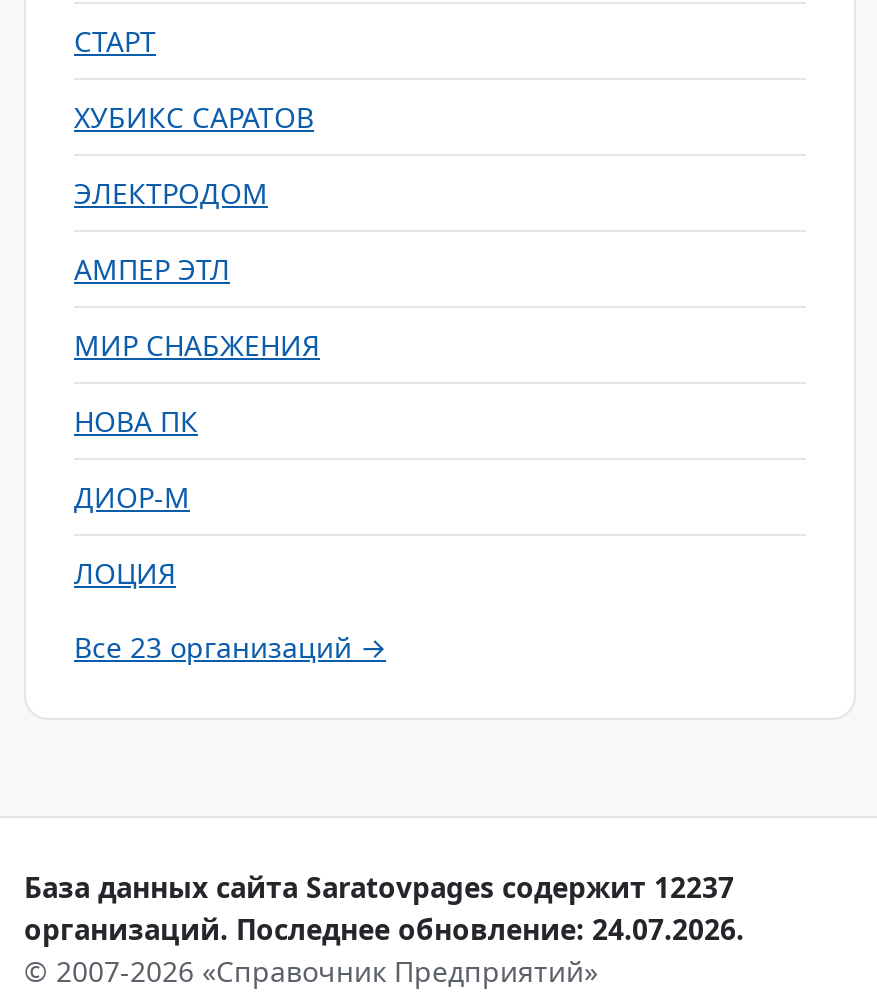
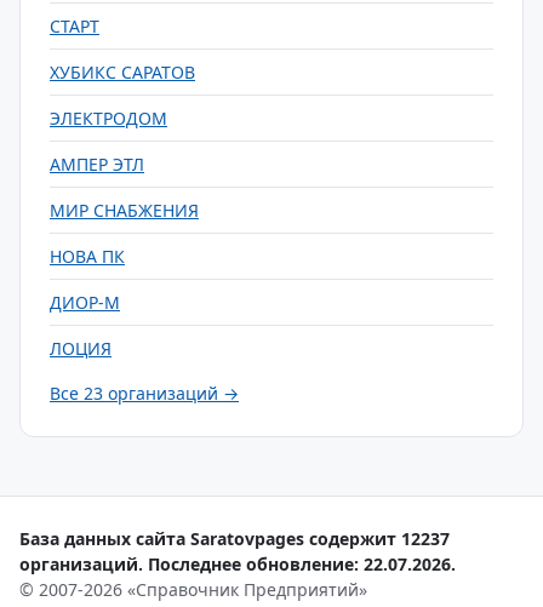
- организаций. Последнее обновление: 24.07.2026.
+ организаций. Последнее обновление: 22.07.2026.
